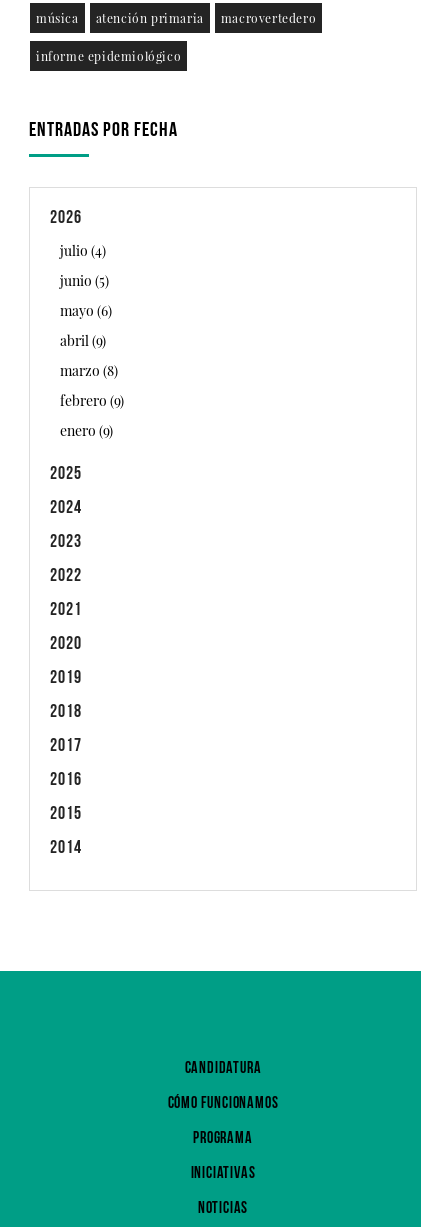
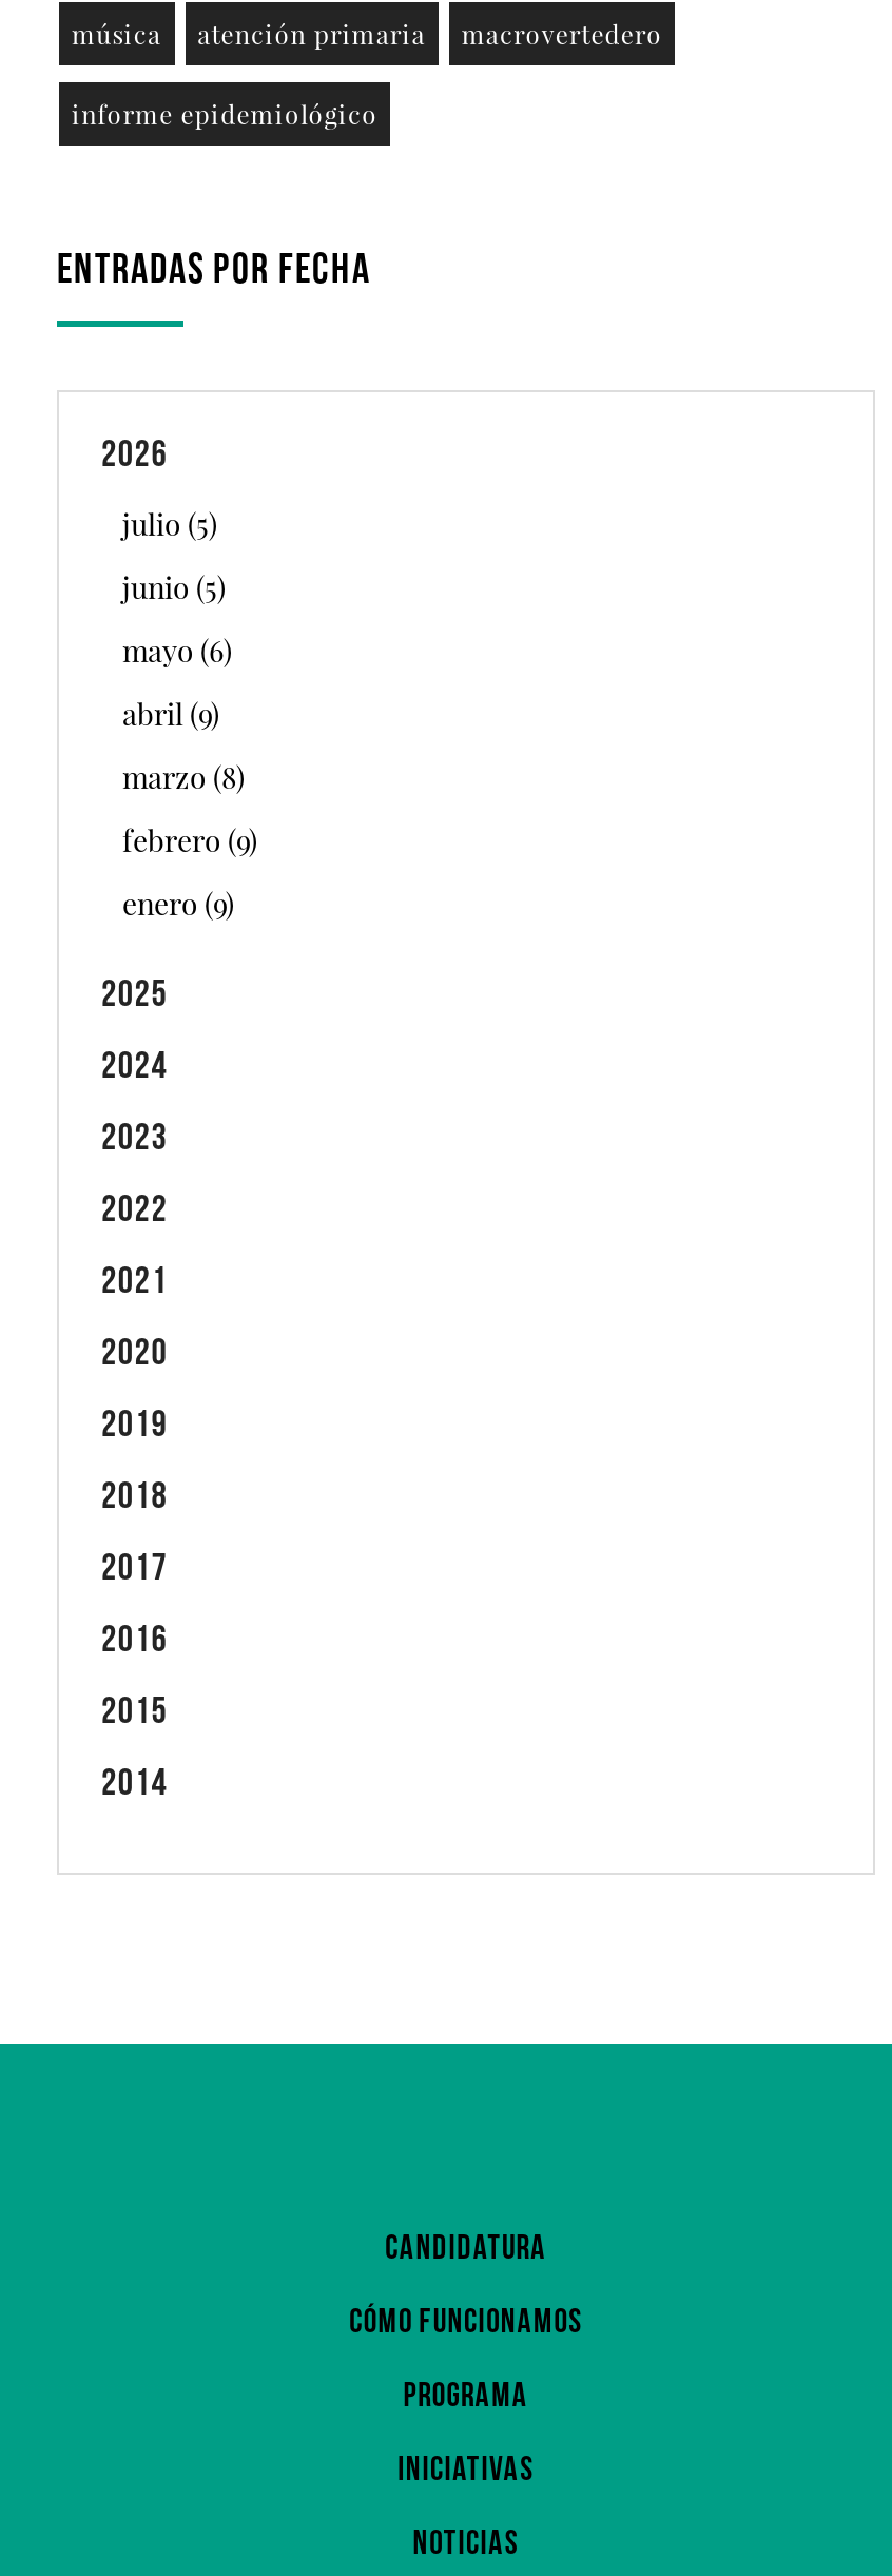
- julio (4)
+ julio (5)
